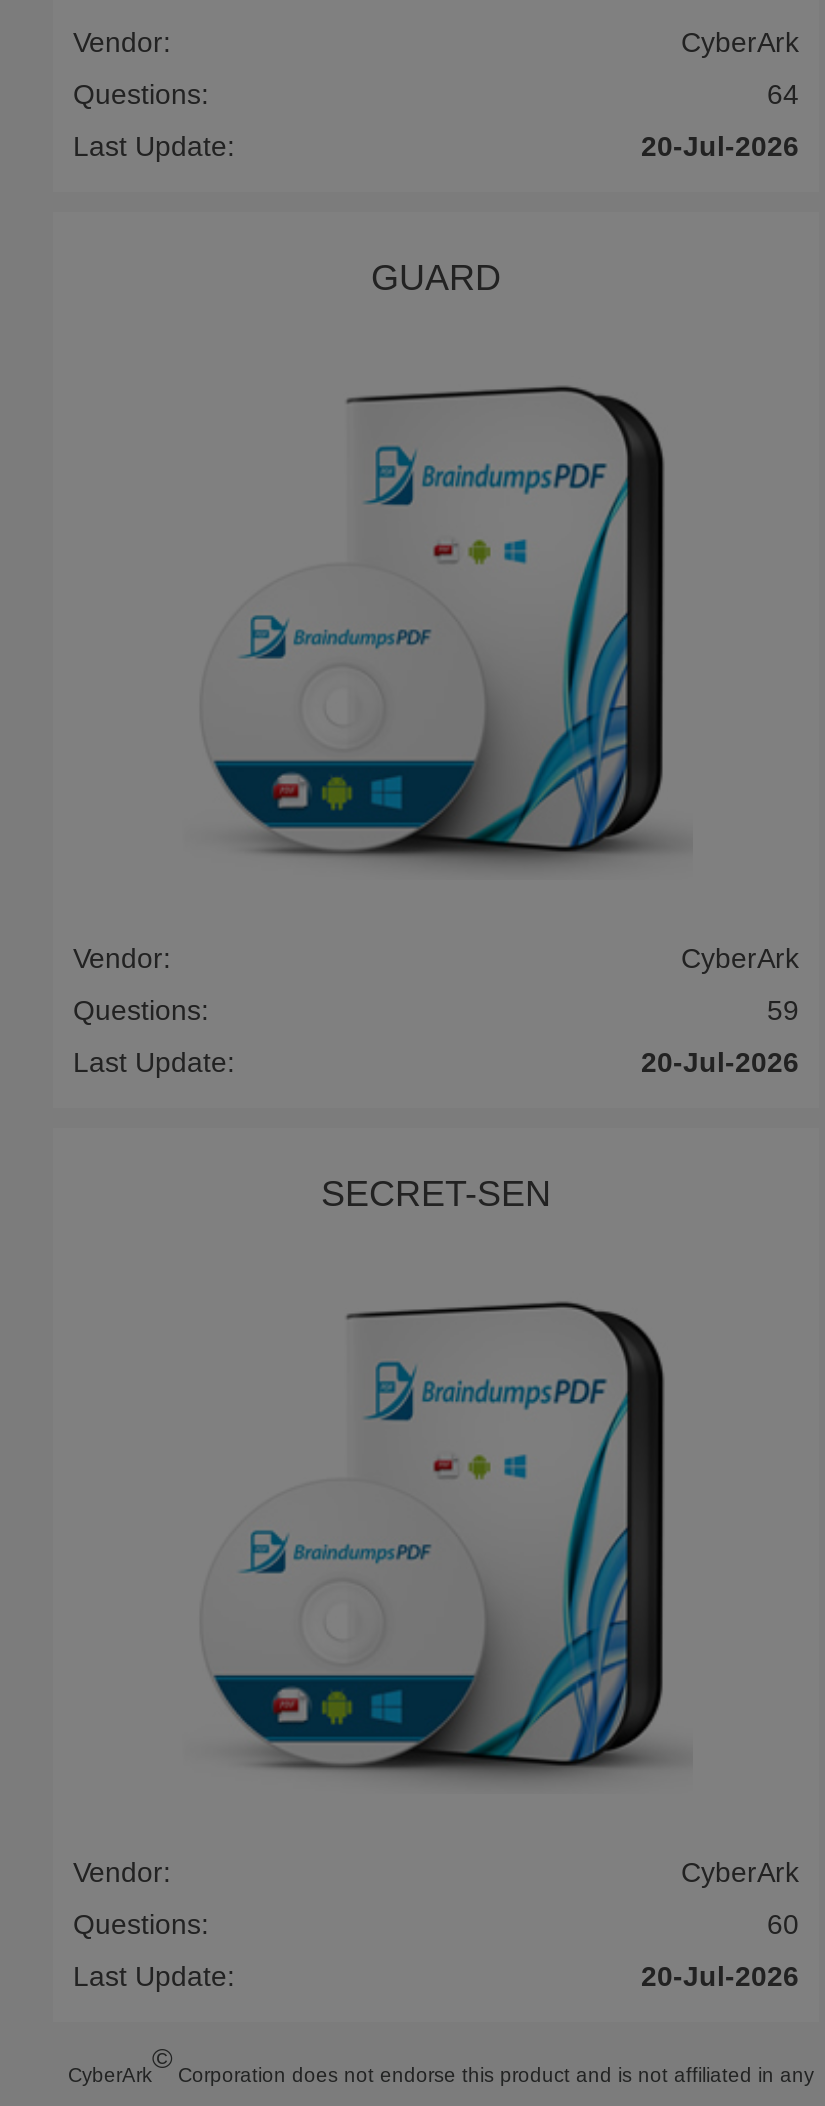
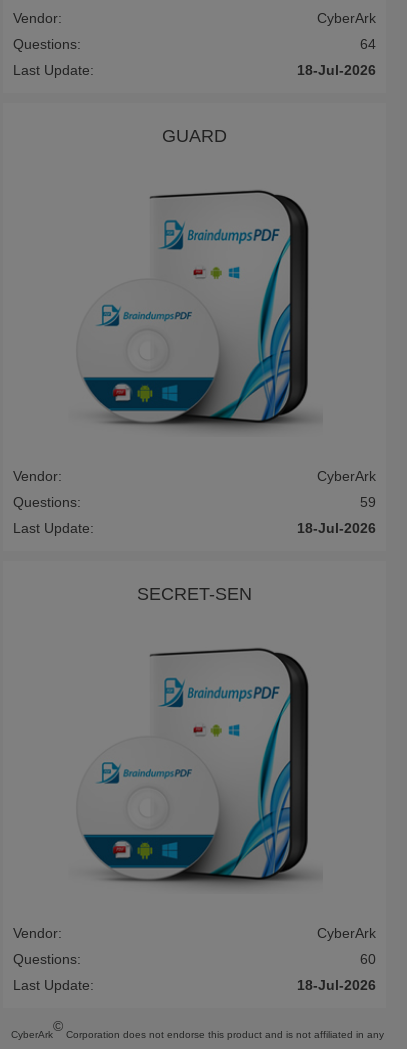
- 20-Jul-2026
+ 18-Jul-2026

- 20-Jul-2026
+ 18-Jul-2026

- 20-Jul-2026
+ 18-Jul-2026
